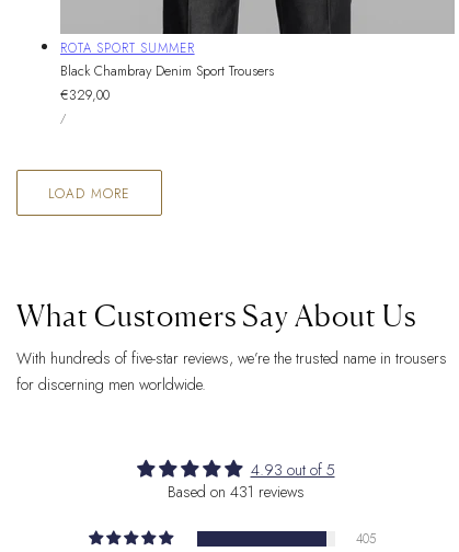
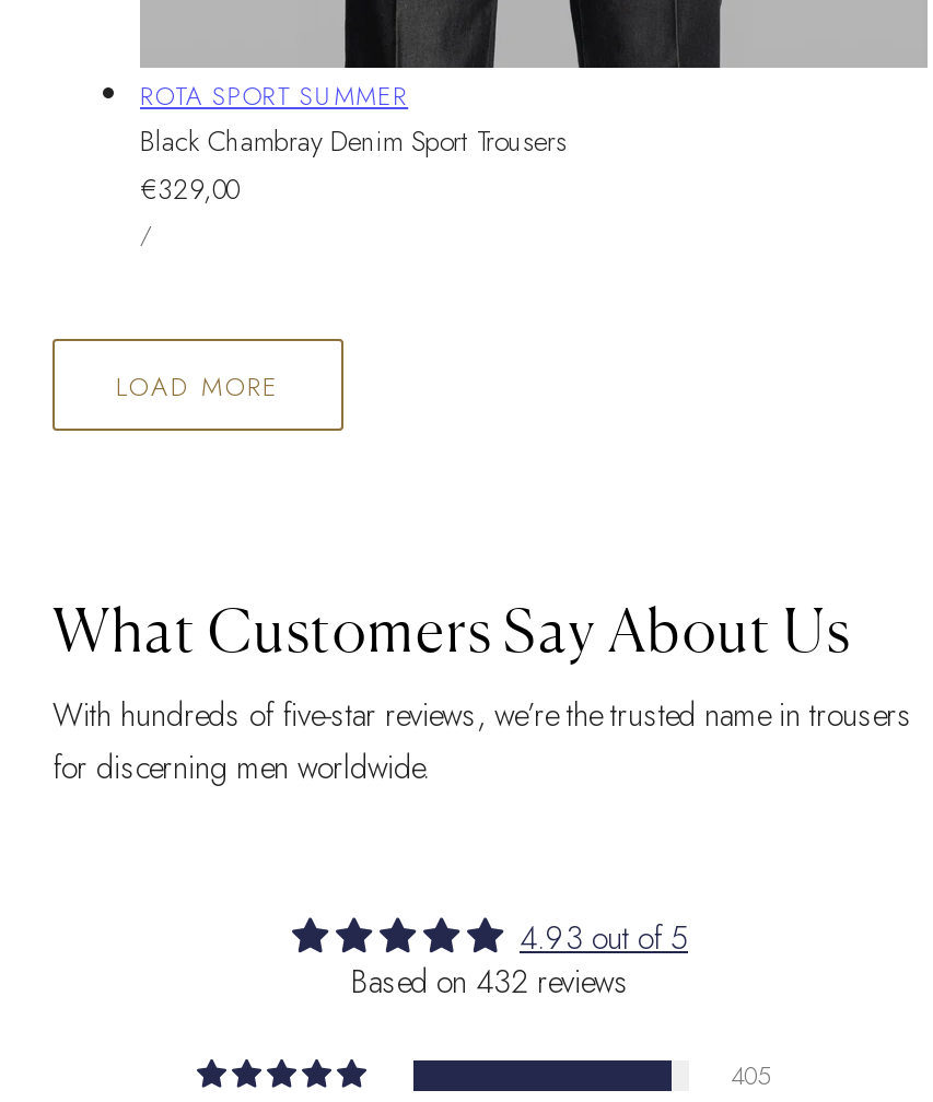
- Based on 431 reviews
+ Based on 432 reviews
